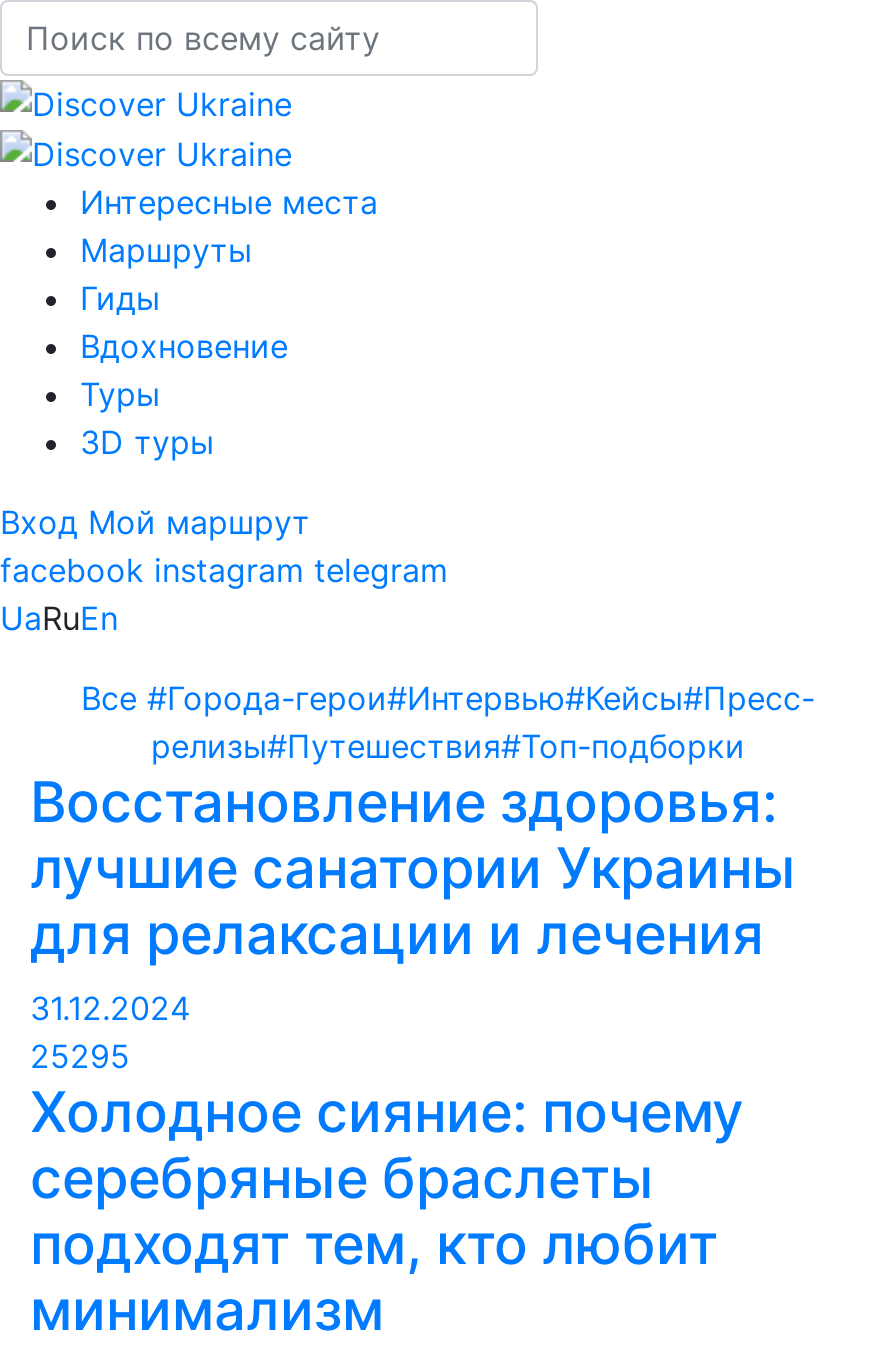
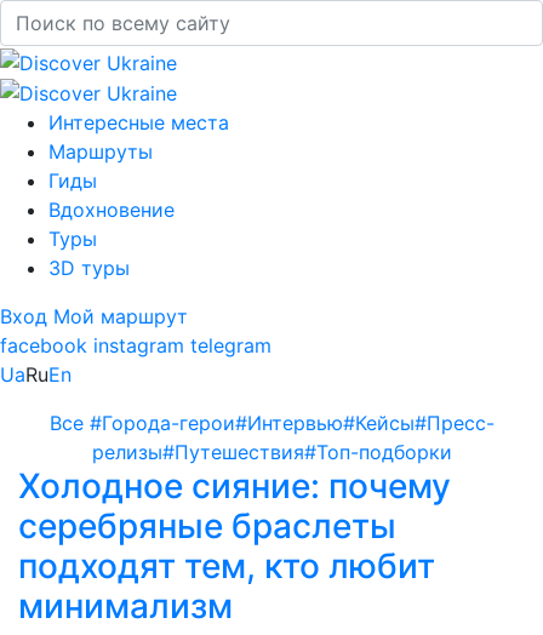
- Восстановление здоровья:
- лучшие санатории Украины
- для релаксации и лечения
- 31.12.2024
- 25295
